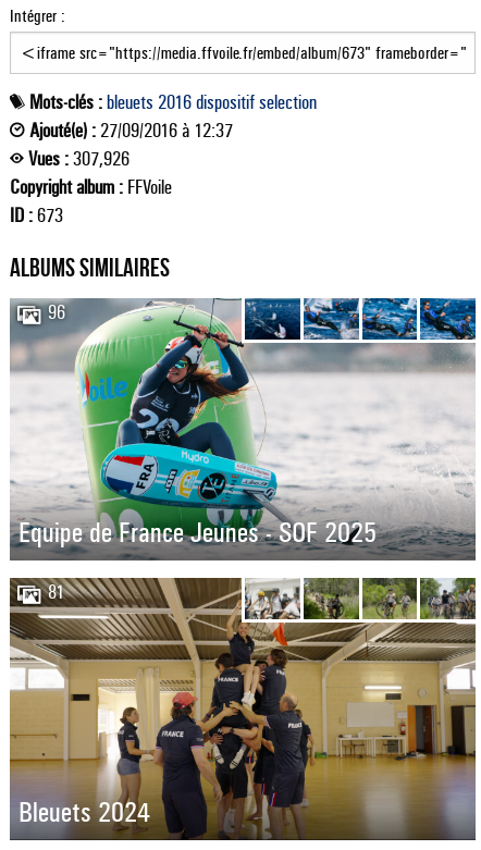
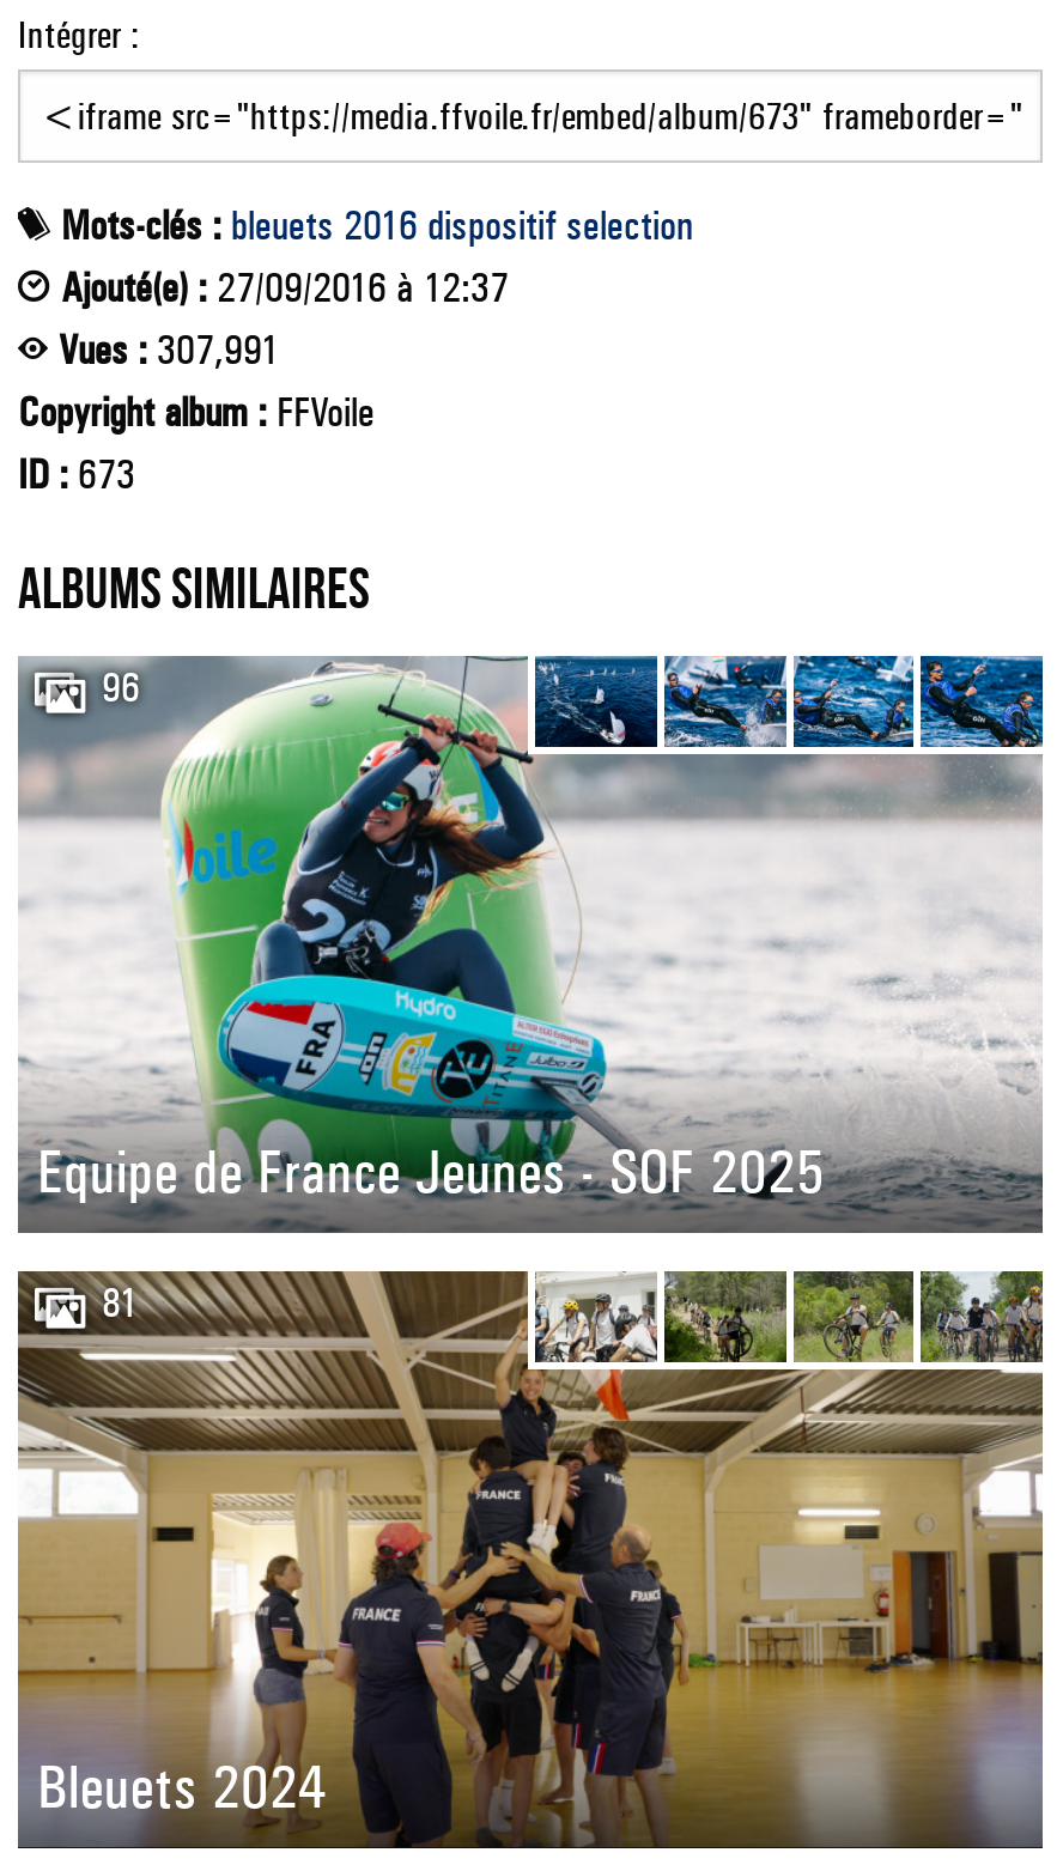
- Vues : 307,926
+ Vues : 307,991
